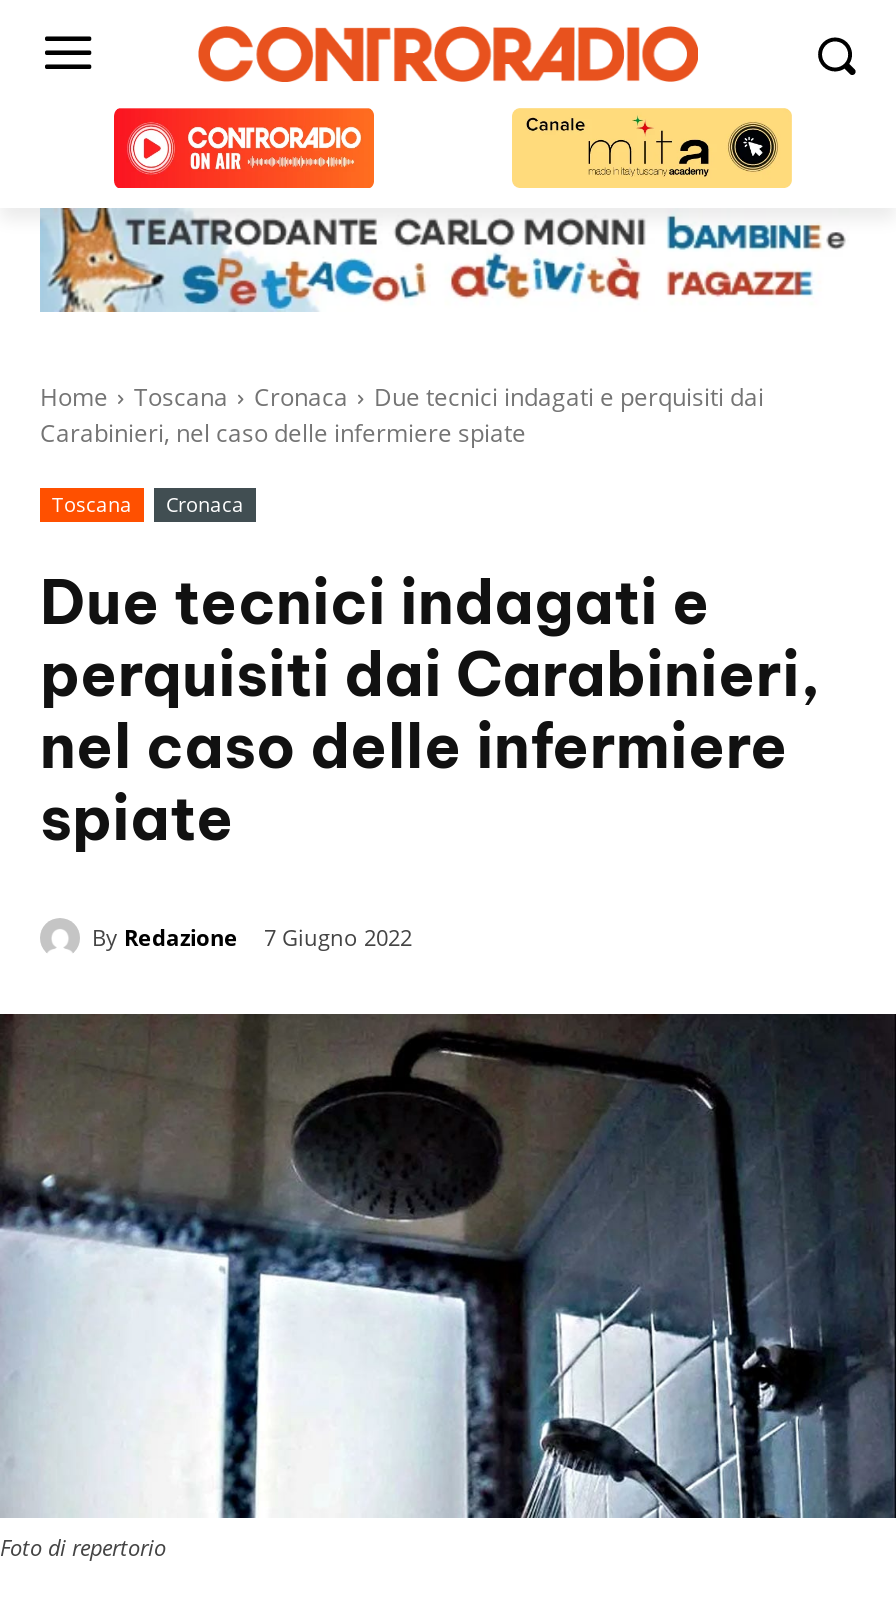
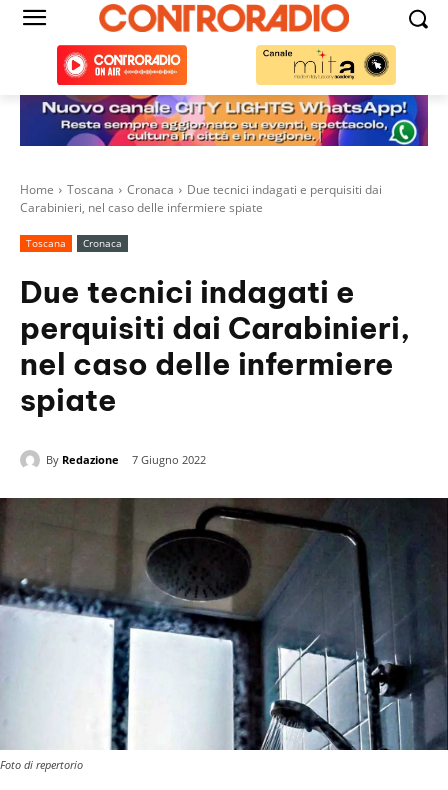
- [image]
+ [image]
